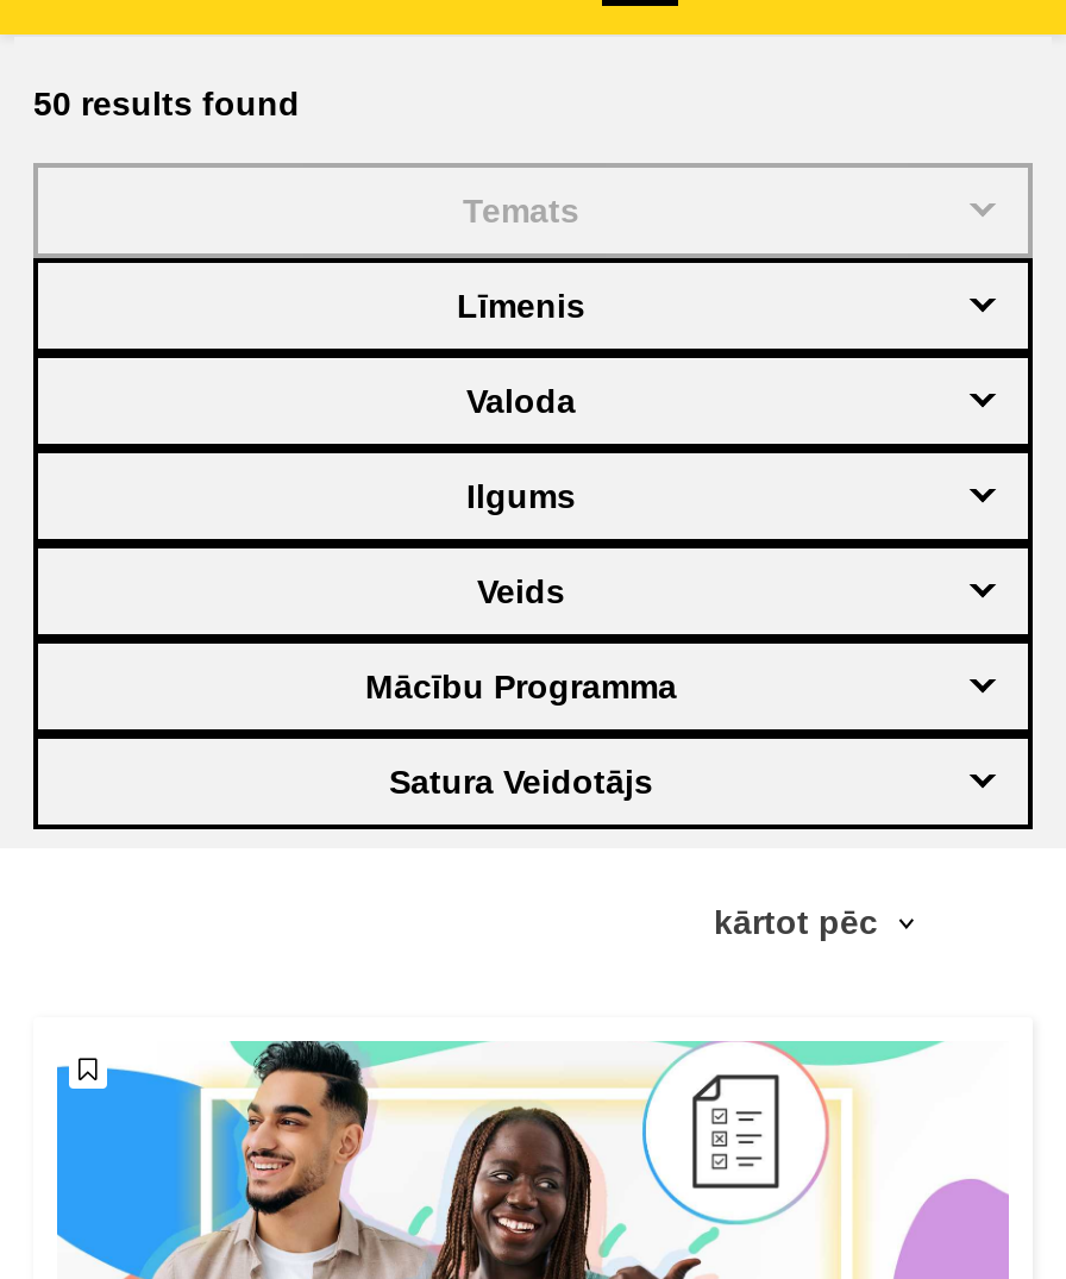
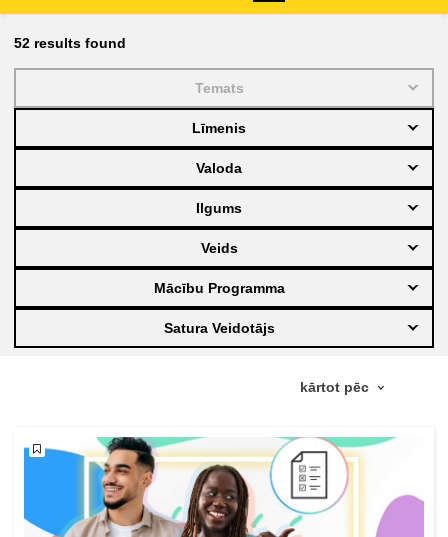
- 50 results found
+ 52 results found
